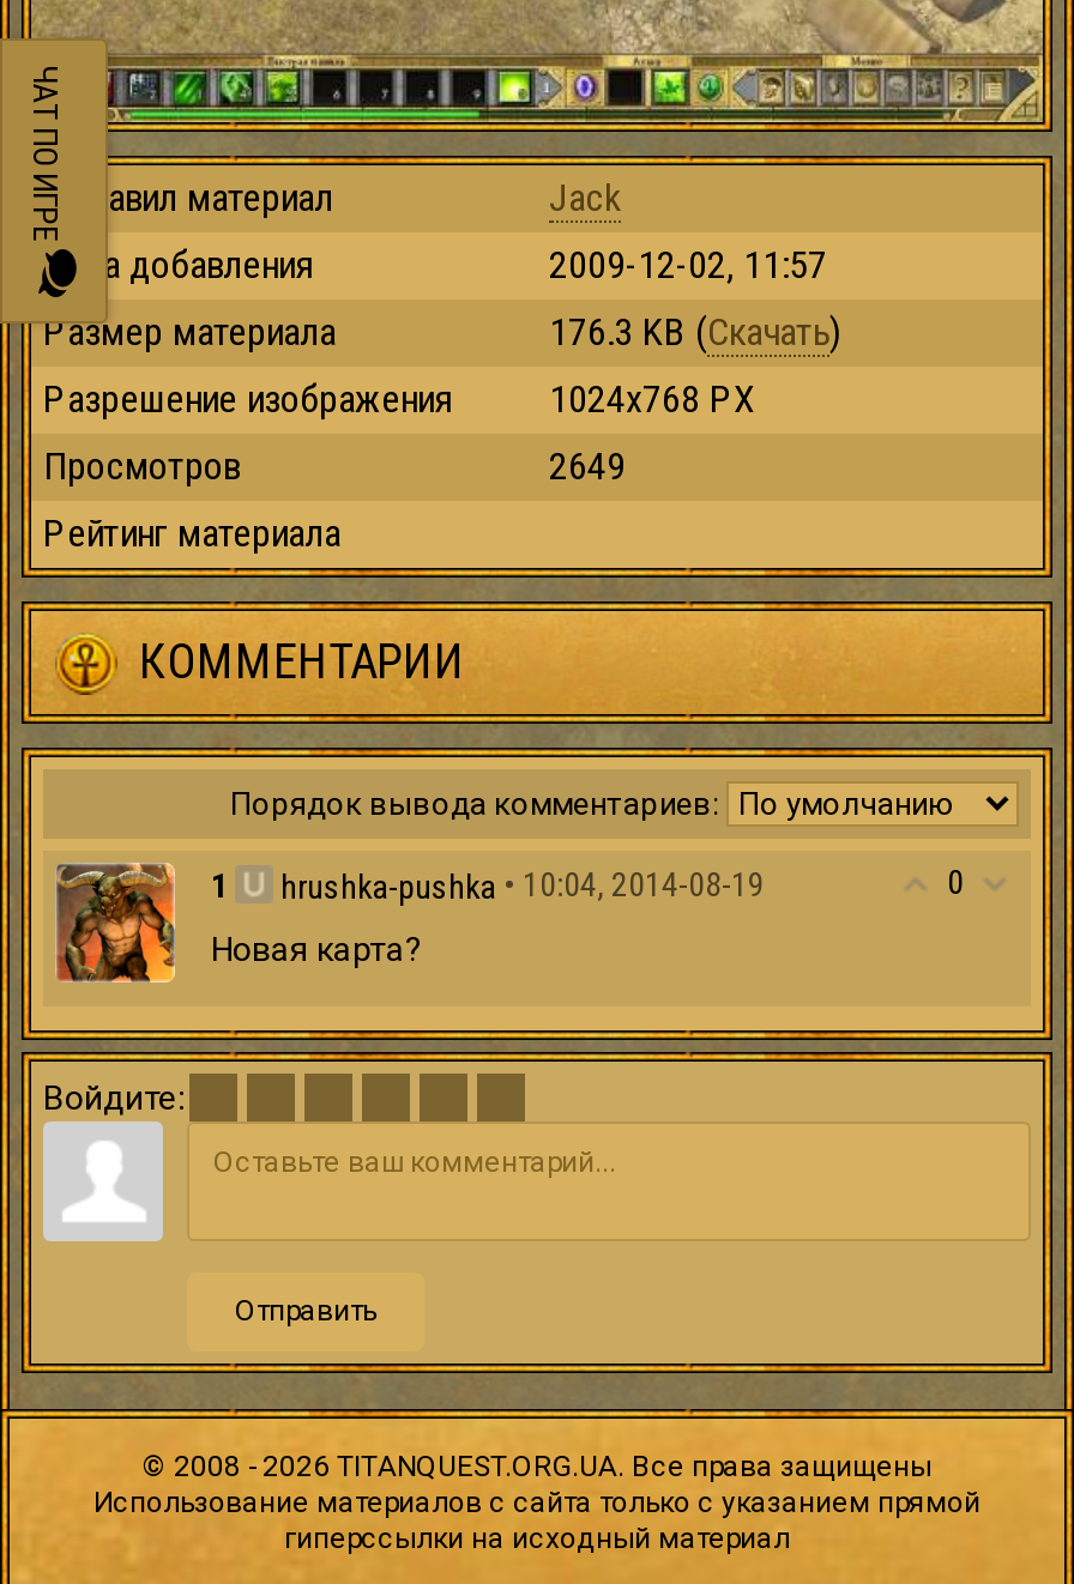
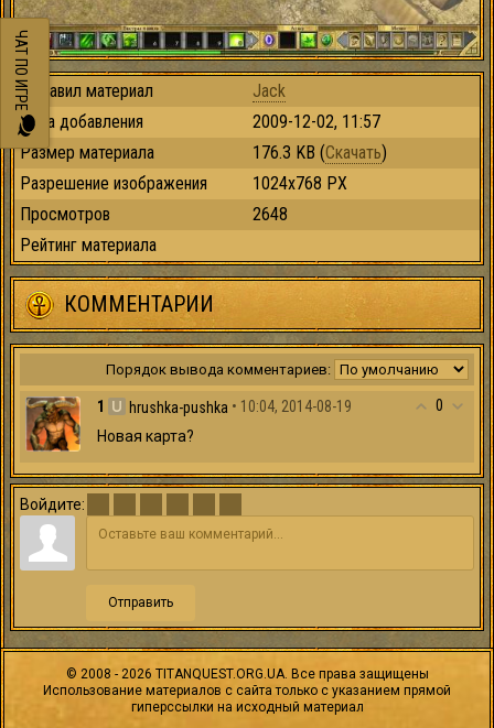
- 2649
+ 2648
